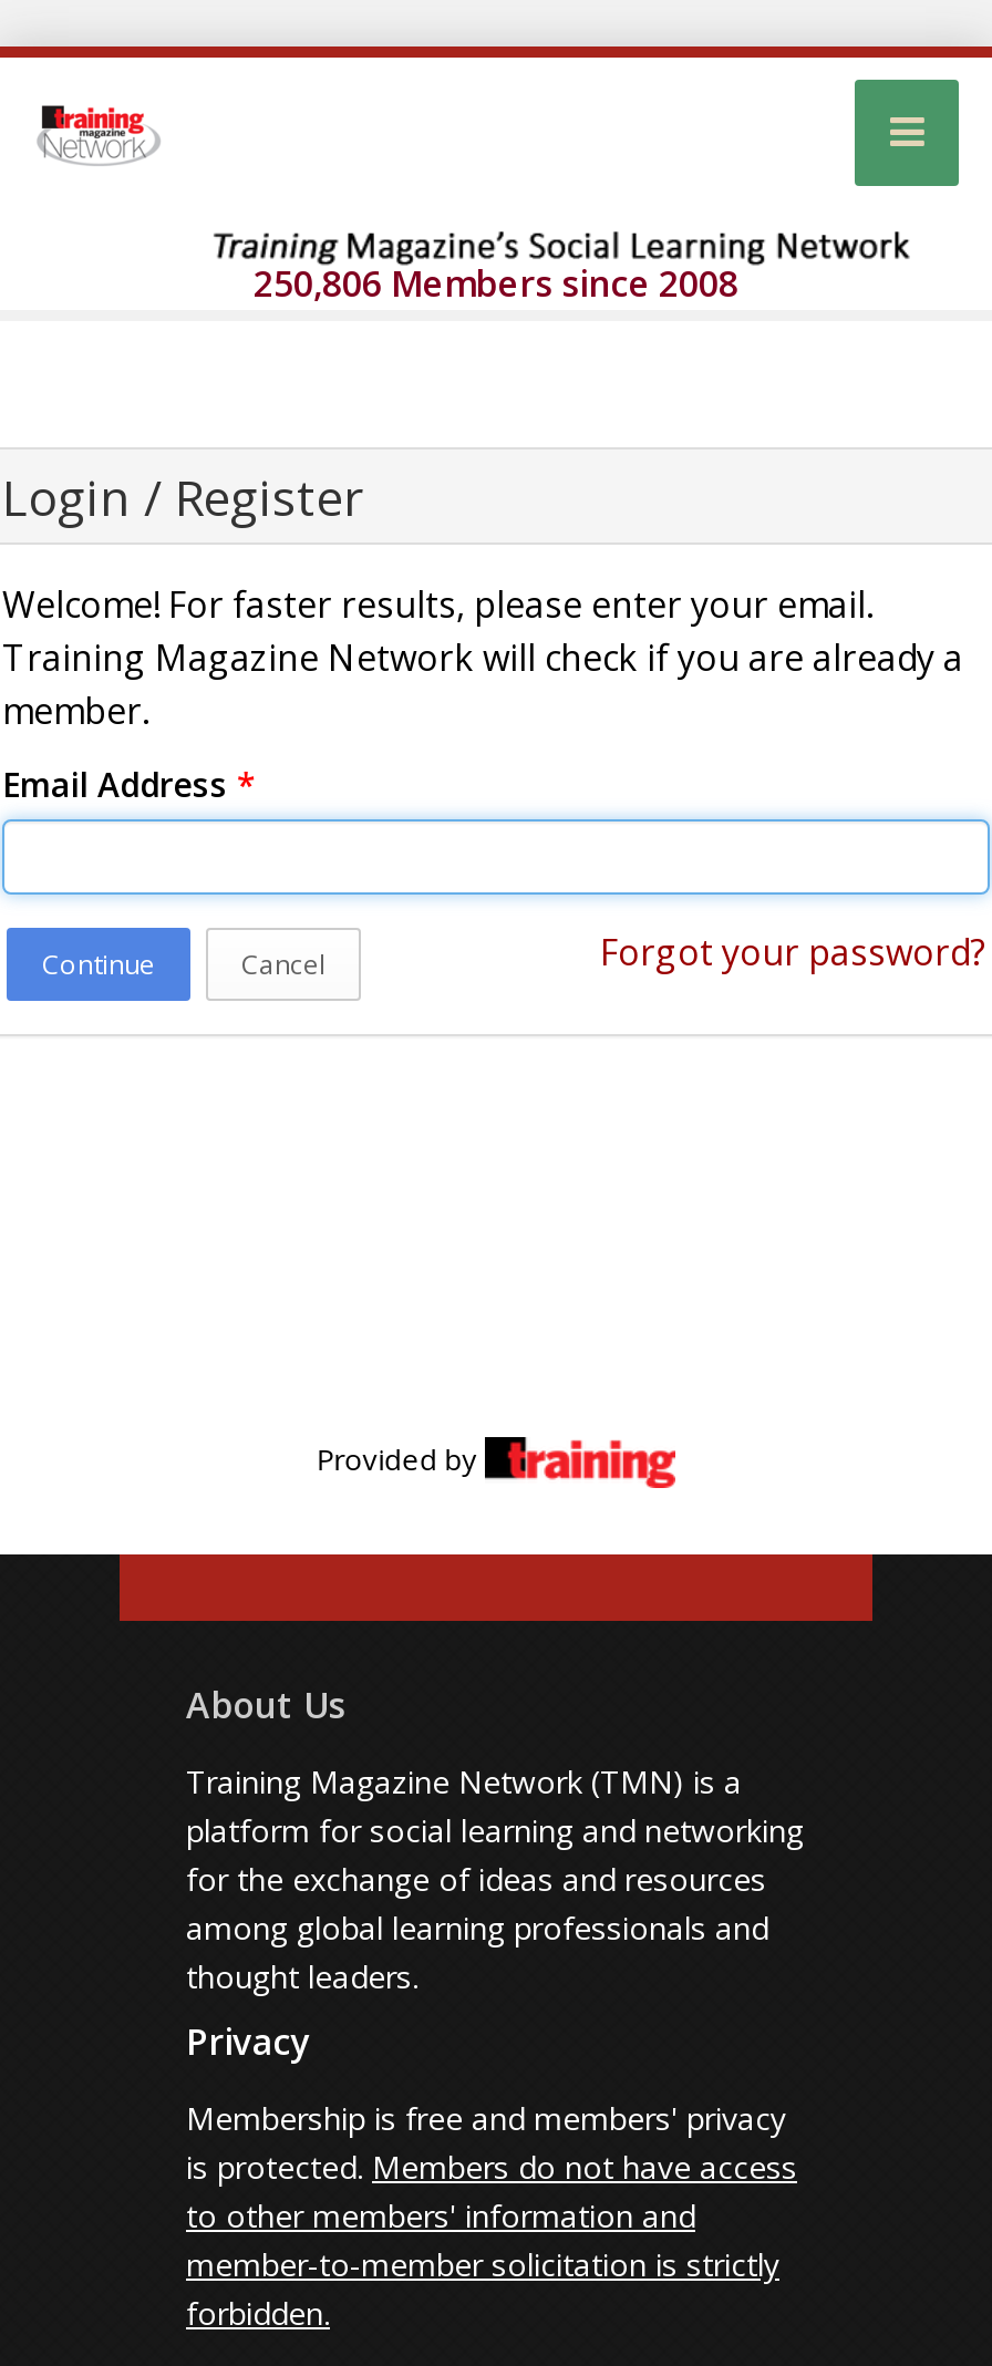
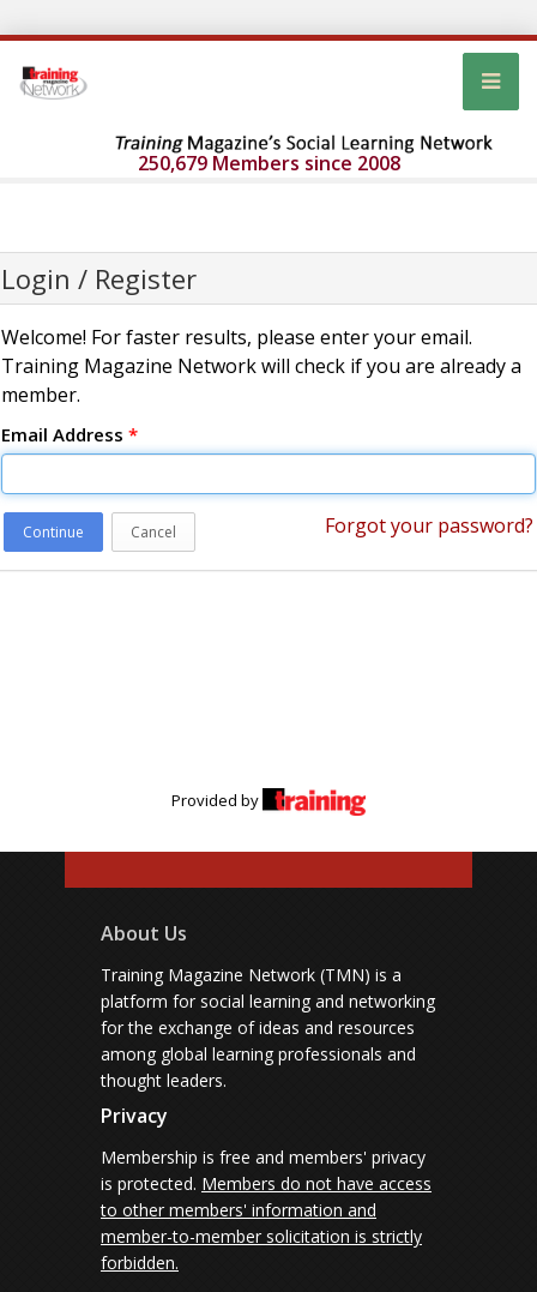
- 250,806 Members since 2008
+ 250,679 Members since 2008
